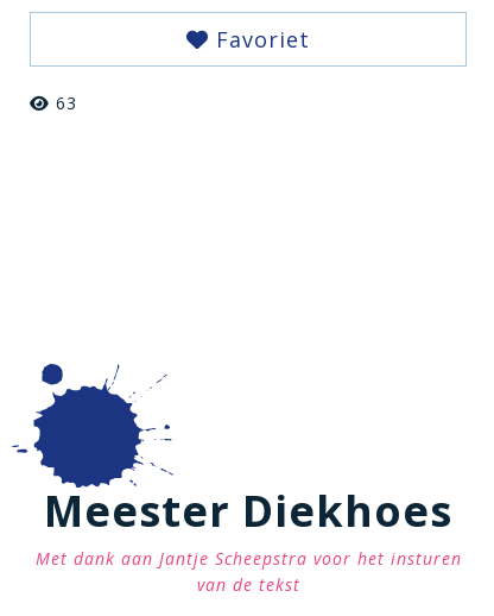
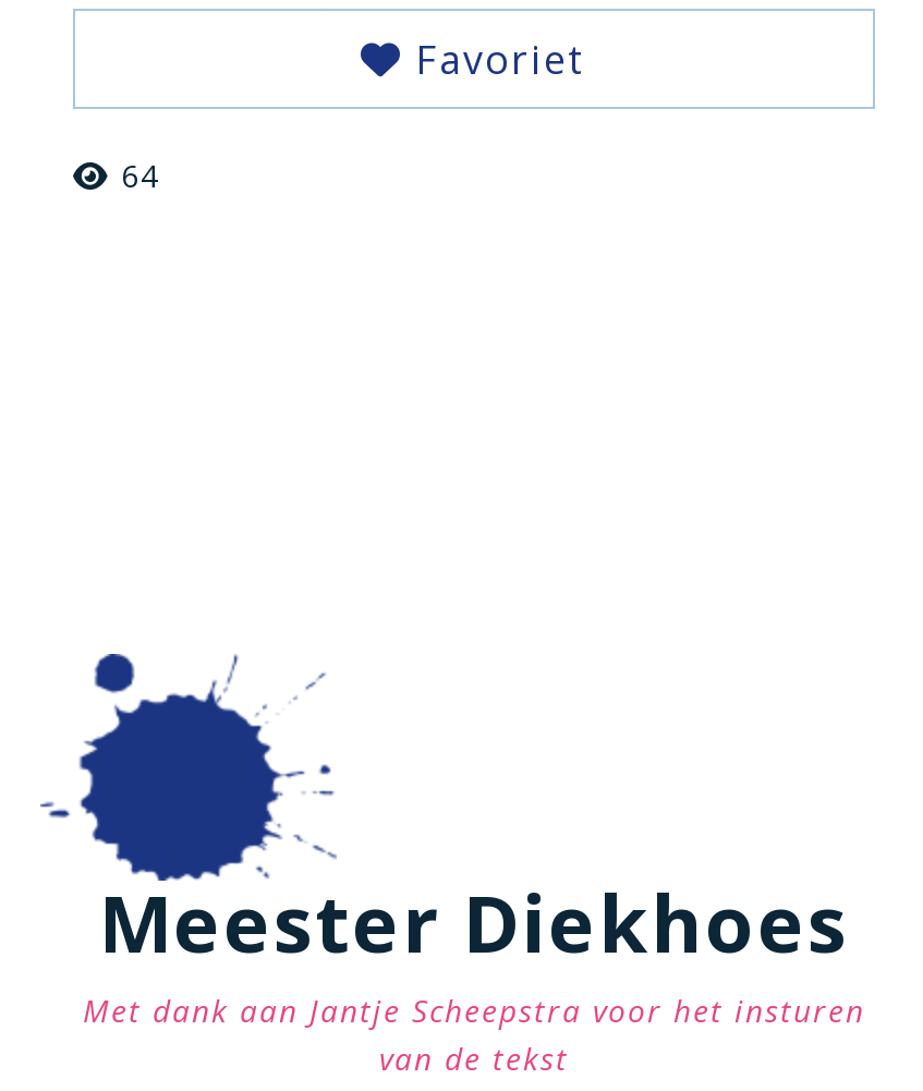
- 63
+ 64
